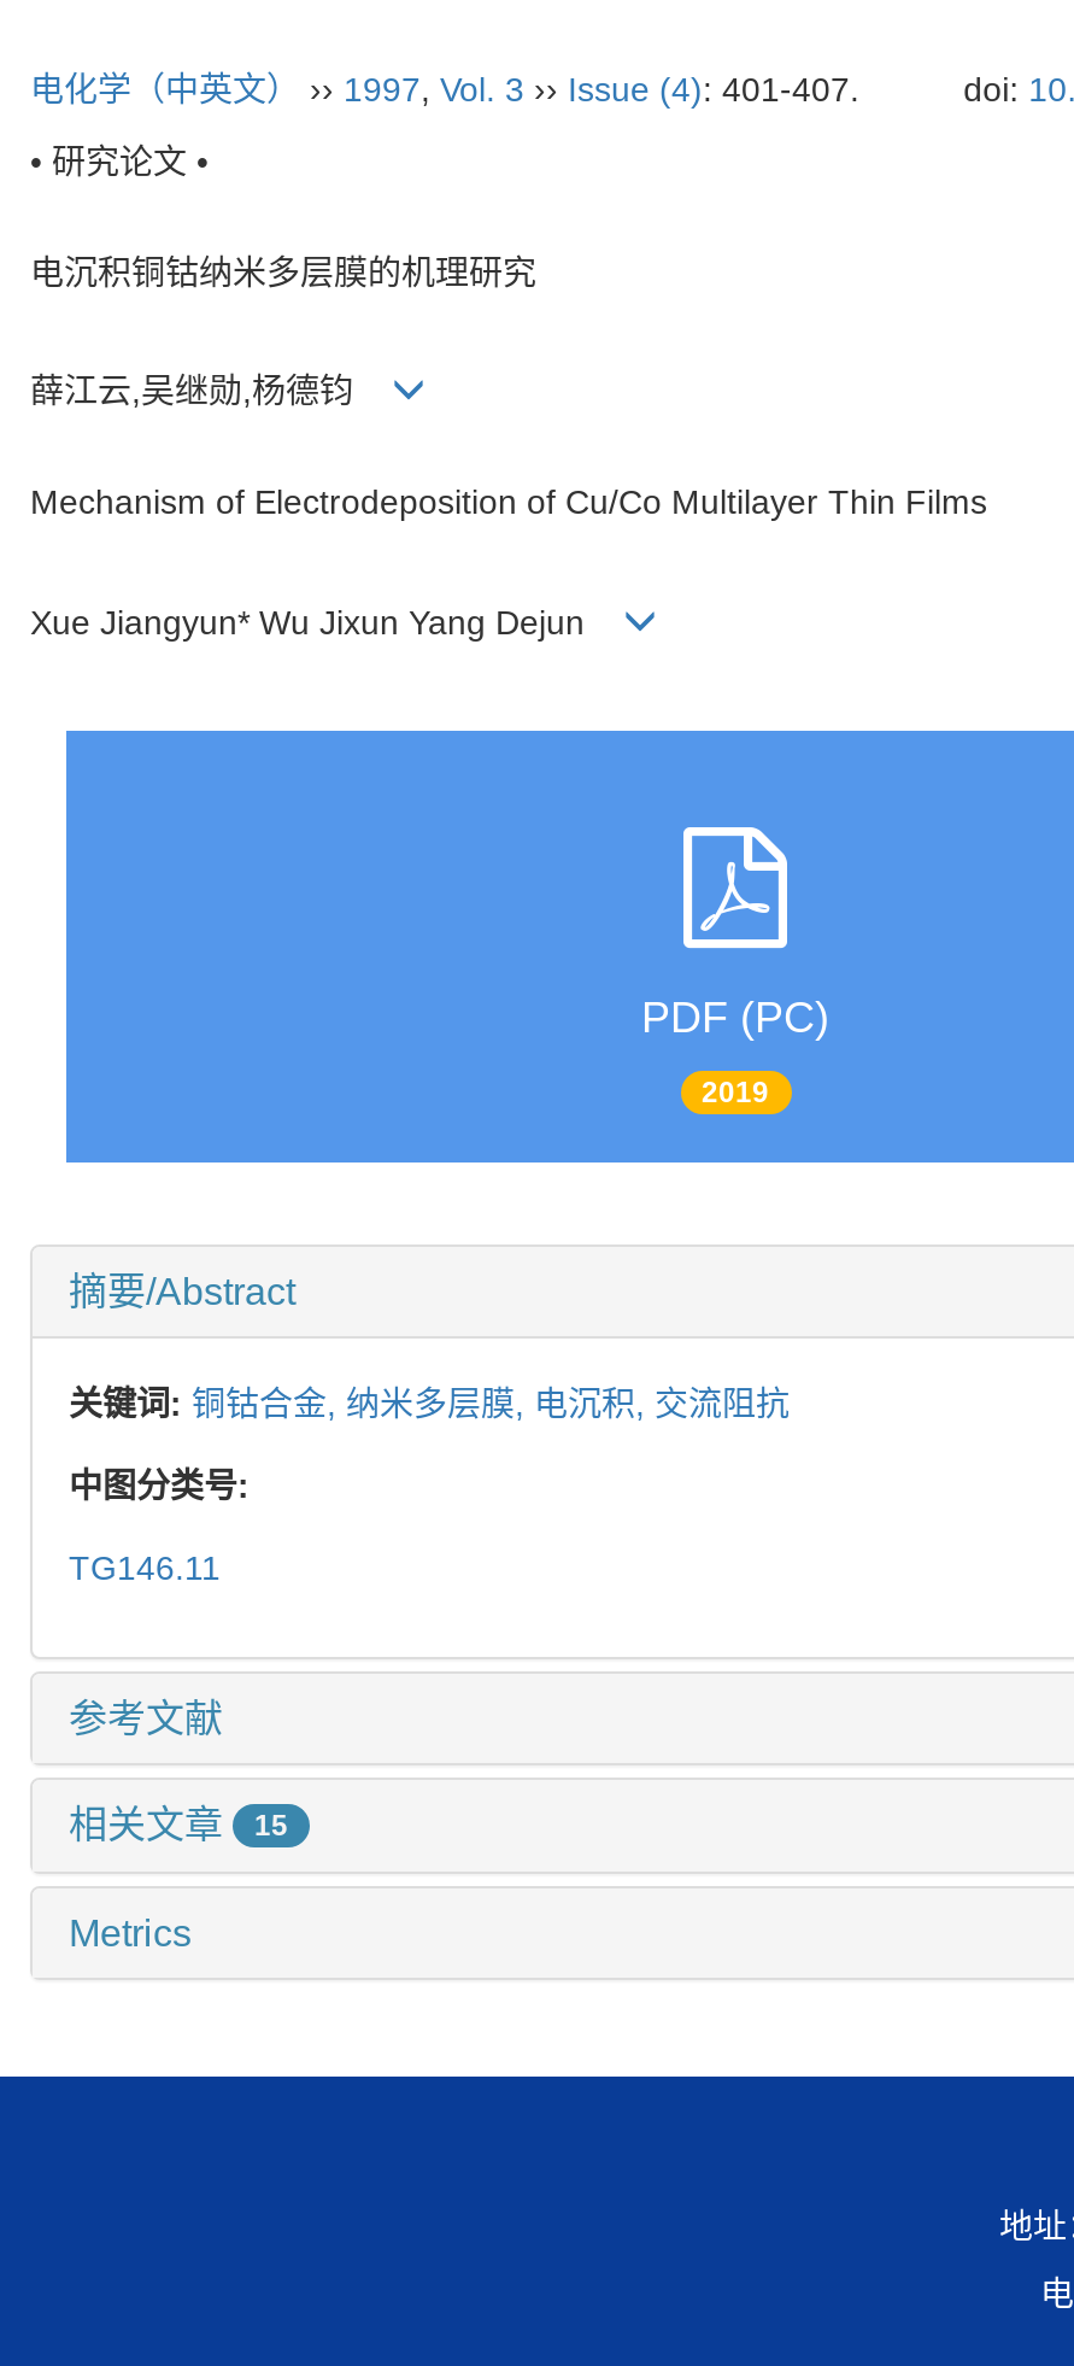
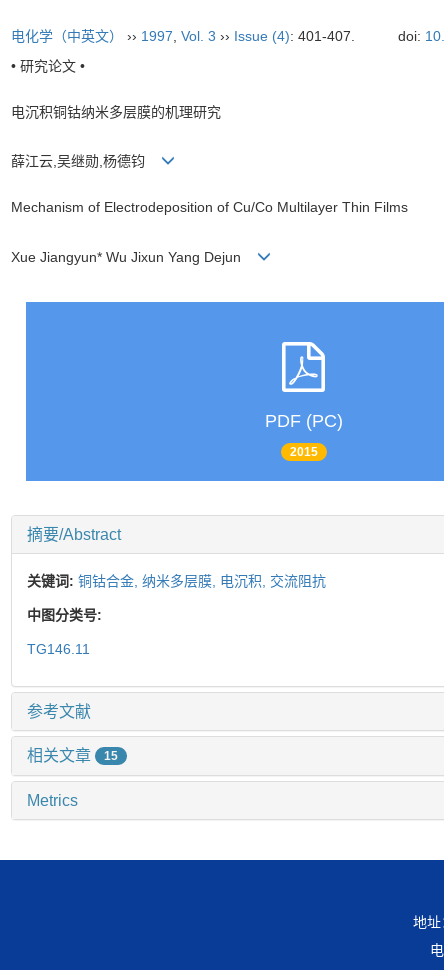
- 2019
+ 2015
